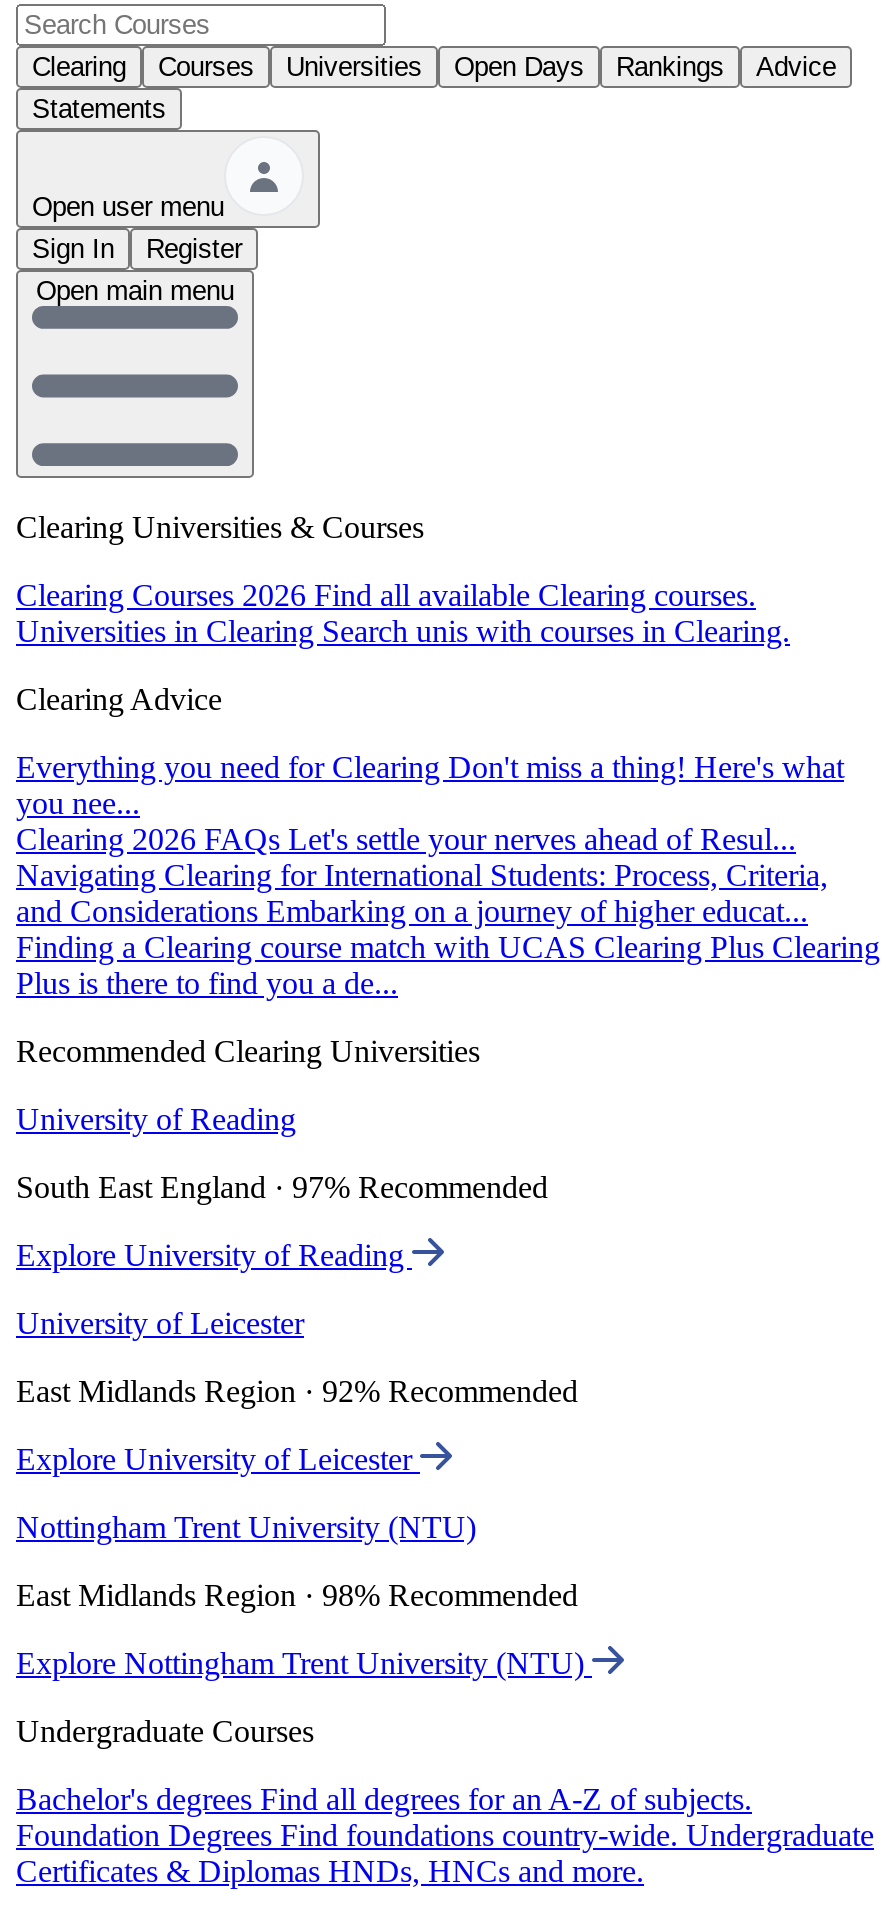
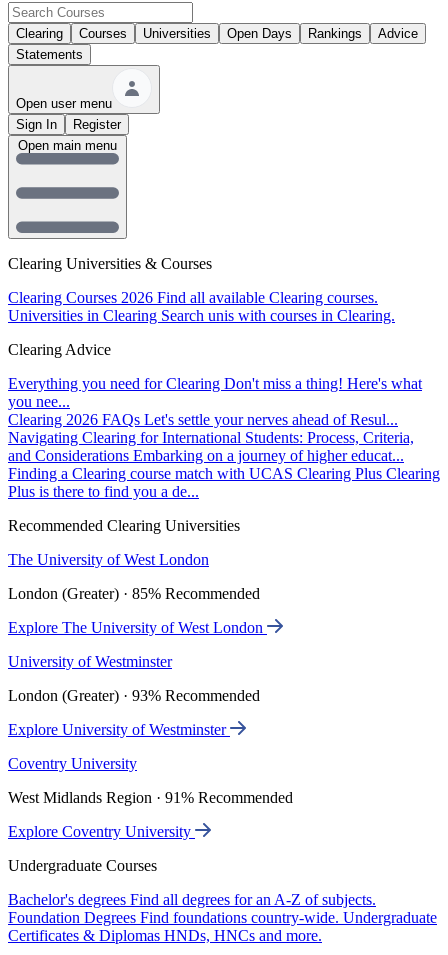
- University of Reading
+ The University of West London

- South East England · 97% Recommended
+ London (Greater) · 85% Recommended

- Explore University of Reading
+ Explore The University of West London

- University of Leicester
+ University of Westminster

- East Midlands Region · 92% Recommended
+ London (Greater) · 93% Recommended

- Explore University of Leicester
+ Explore University of Westminster

- Nottingham Trent University (NTU)
+ Coventry University

- East Midlands Region · 98% Recommended
+ West Midlands Region · 91% Recommended

- Explore Nottingham Trent University (NTU)
+ Explore Coventry University
